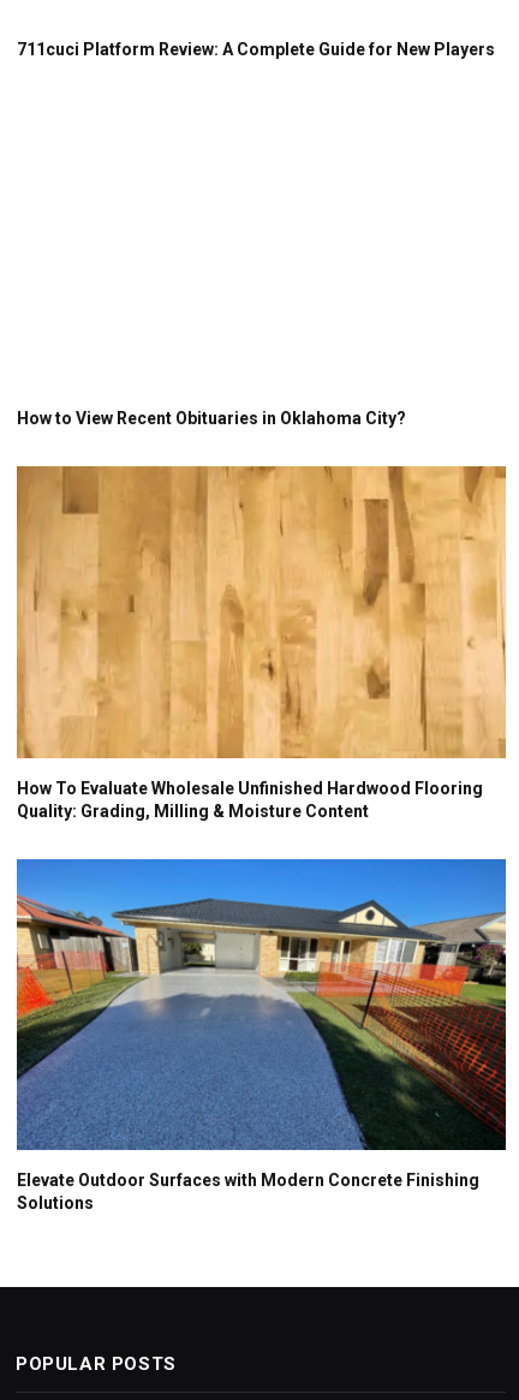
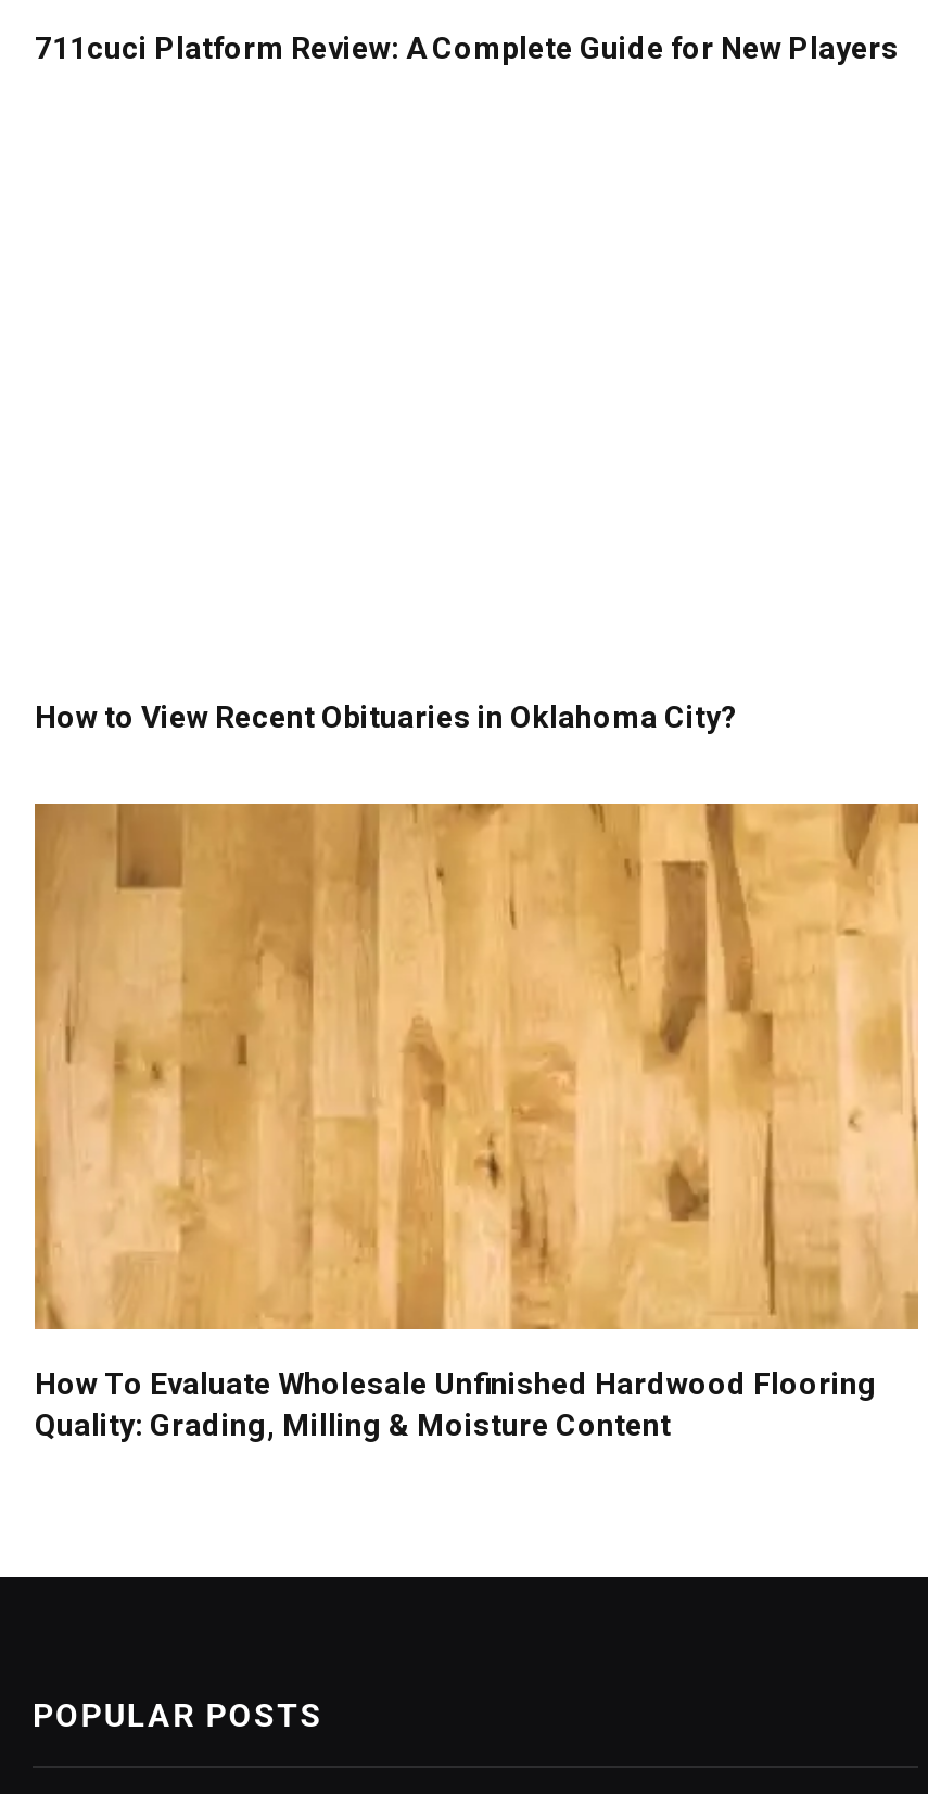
- [image]
- Elevate Outdoor Surfaces with Modern Concrete Finishing
- Solutions
